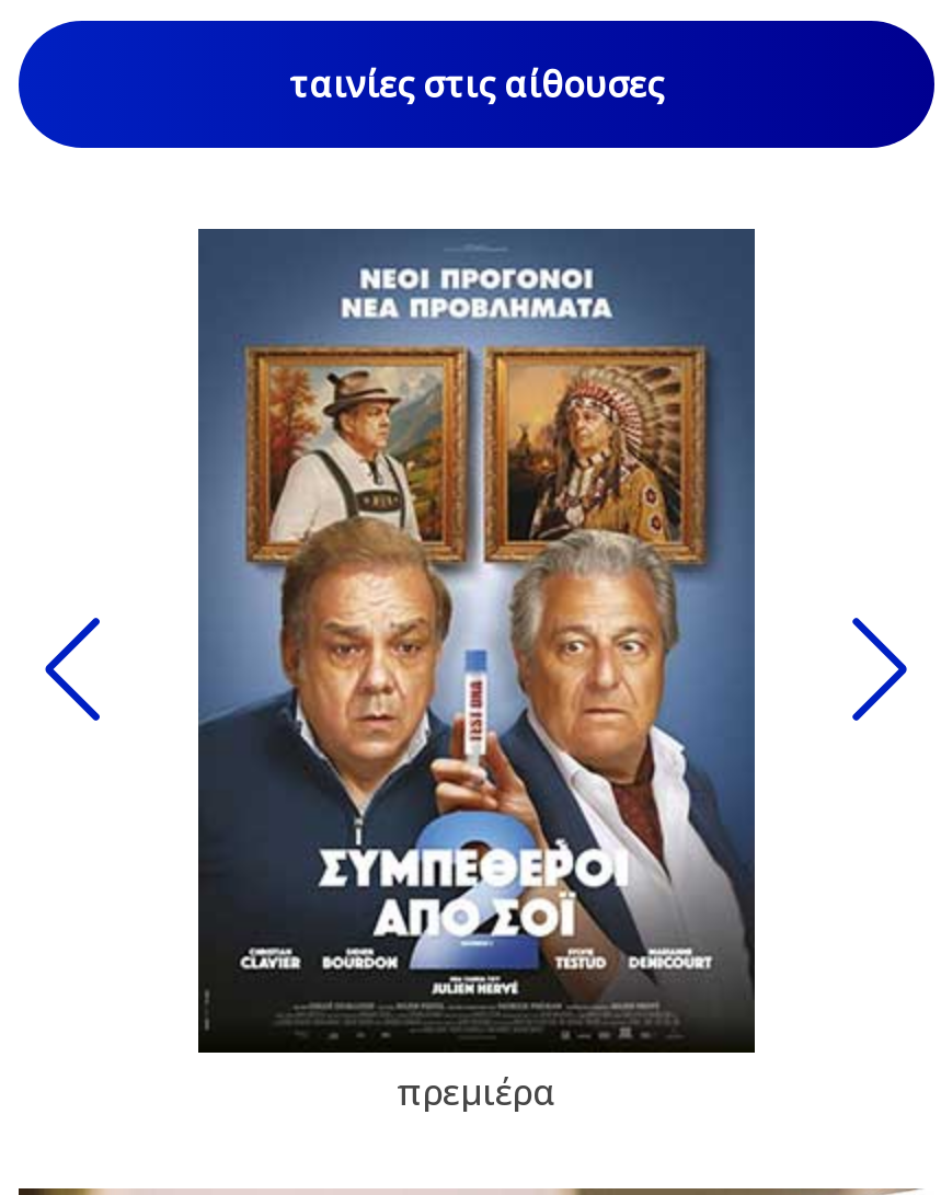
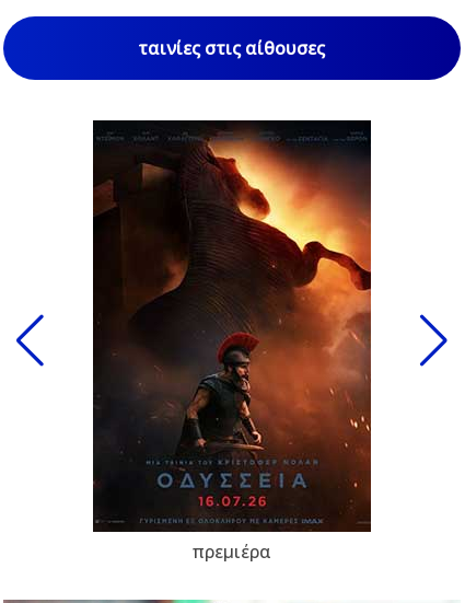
- [image]
+ [image]
